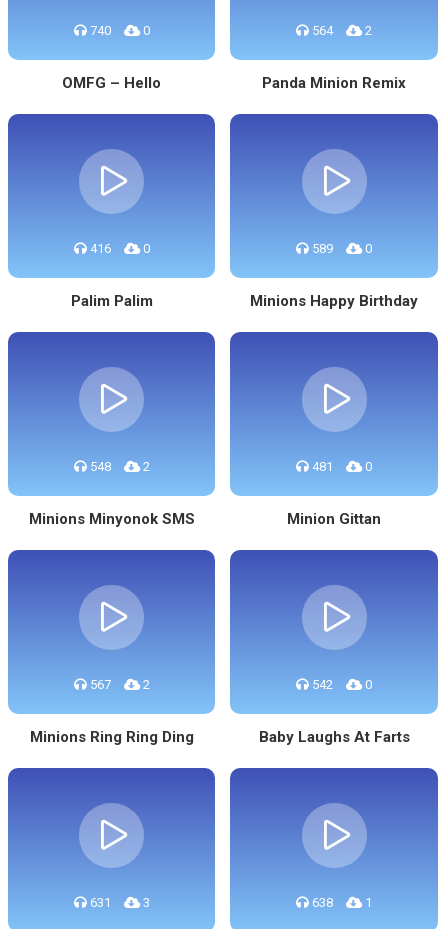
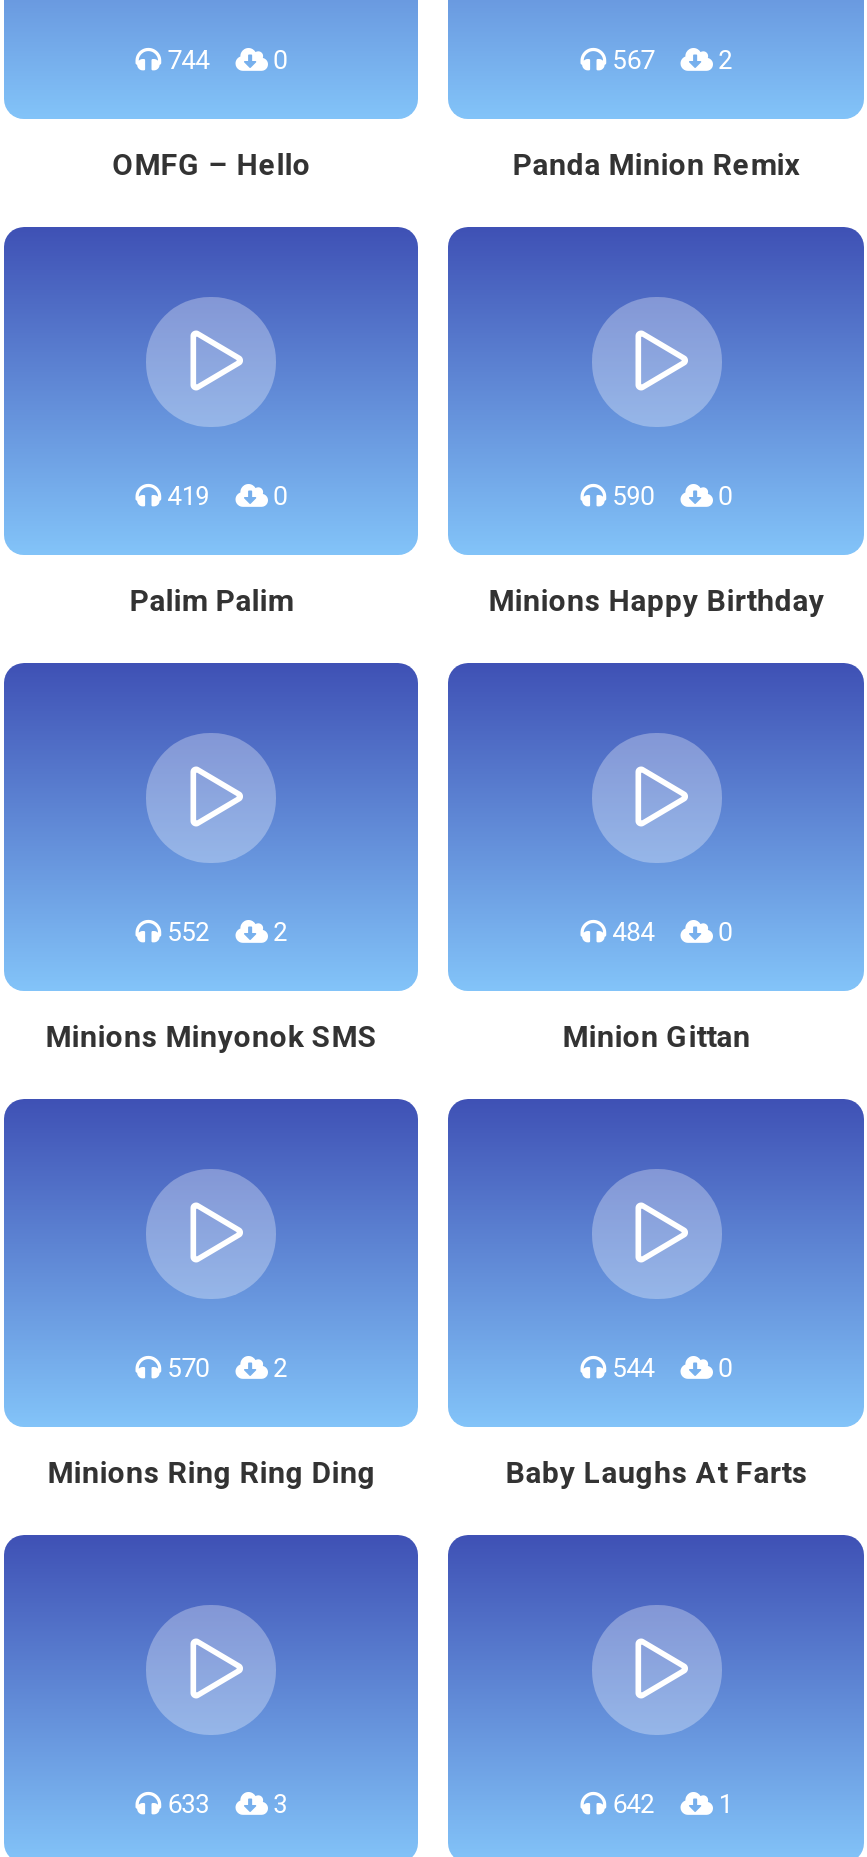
- 740 0
+ 744 0

- 564 2
+ 567 2

- 416 0
+ 419 0

- 589 0
+ 590 0

- 548 2
+ 552 2

- 481 0
+ 484 0

- 567 2
+ 570 2

- 542 0
+ 544 0

- 631 3
+ 633 3

- 638 1
+ 642 1
